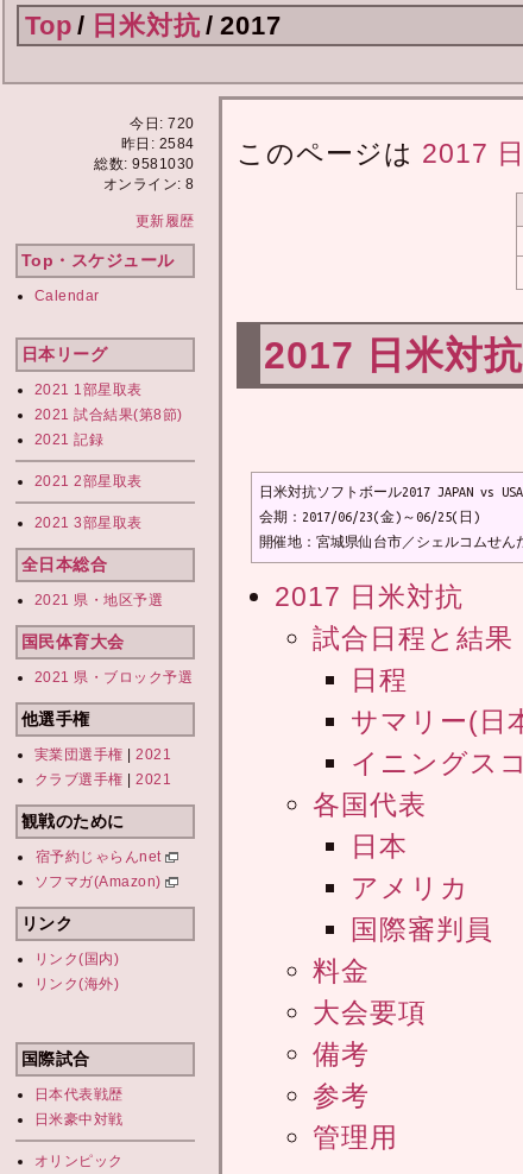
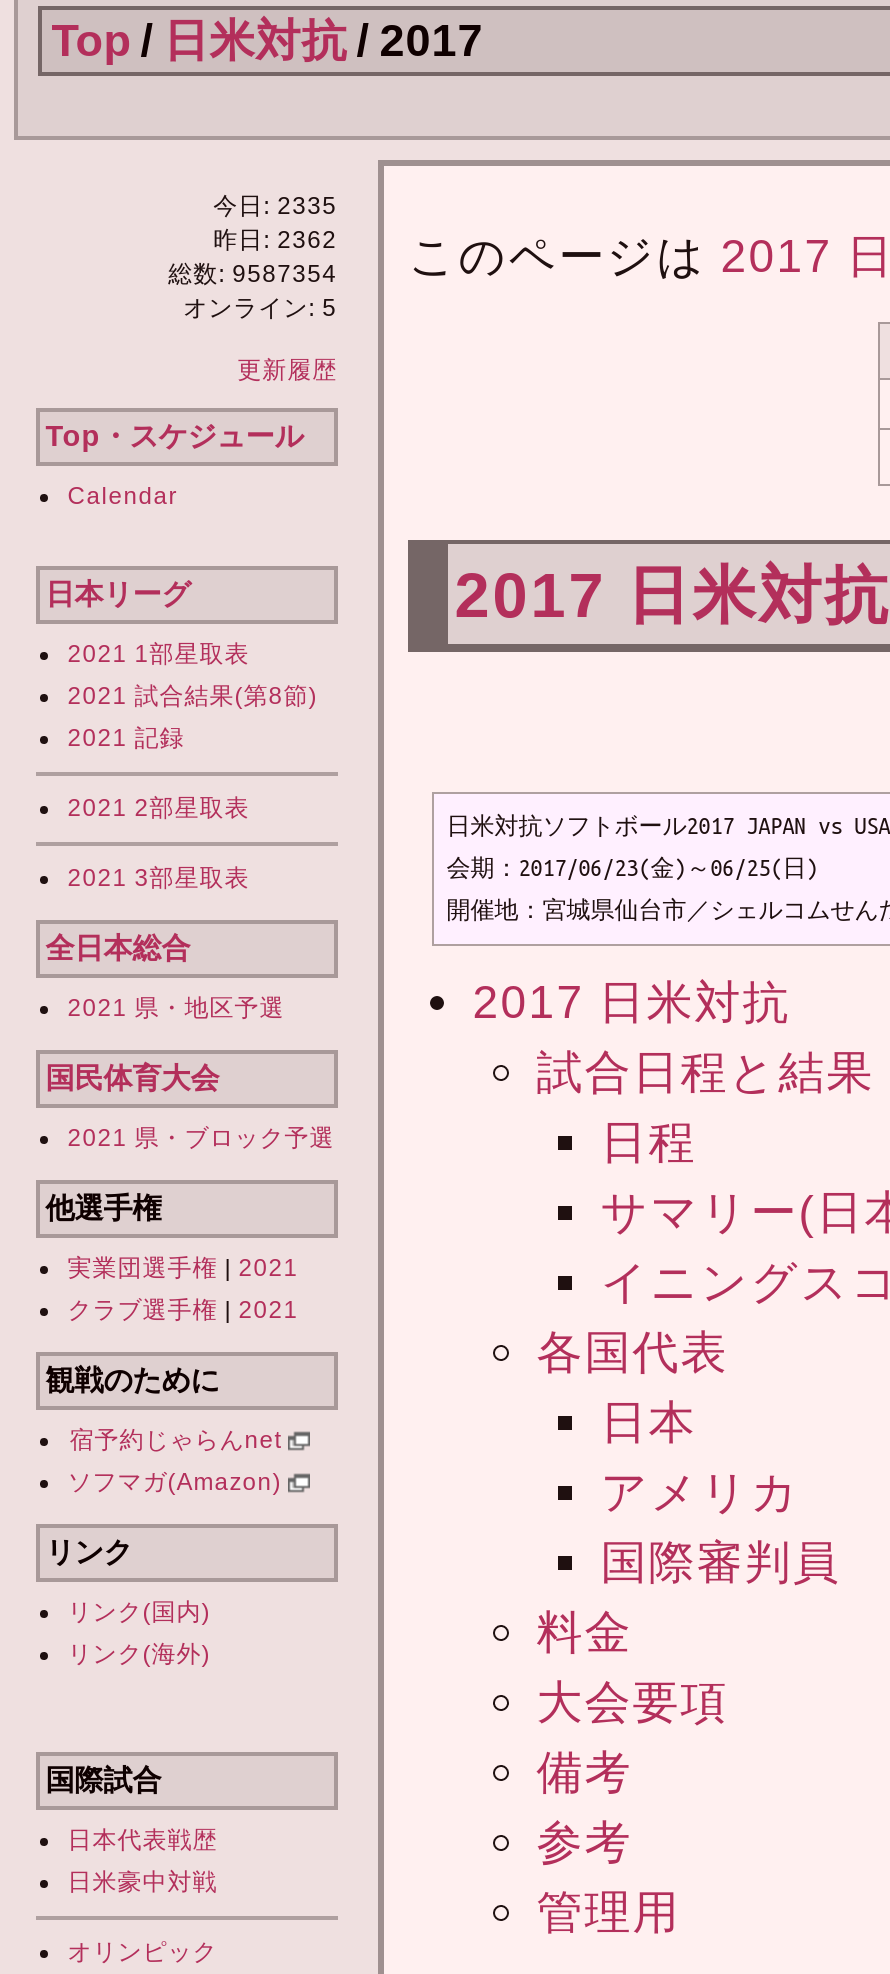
- 今日: 720
+ 今日: 2335

- 昨日: 2584
+ 昨日: 2362

- 総数: 9581030
+ 総数: 9587354

- オンライン: 8
+ オンライン: 5
